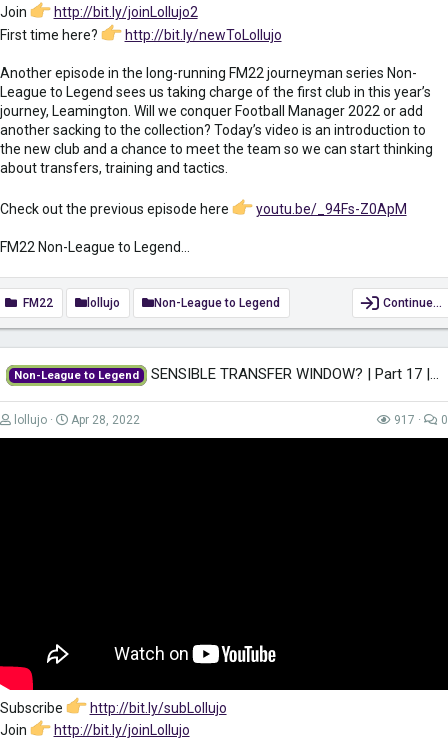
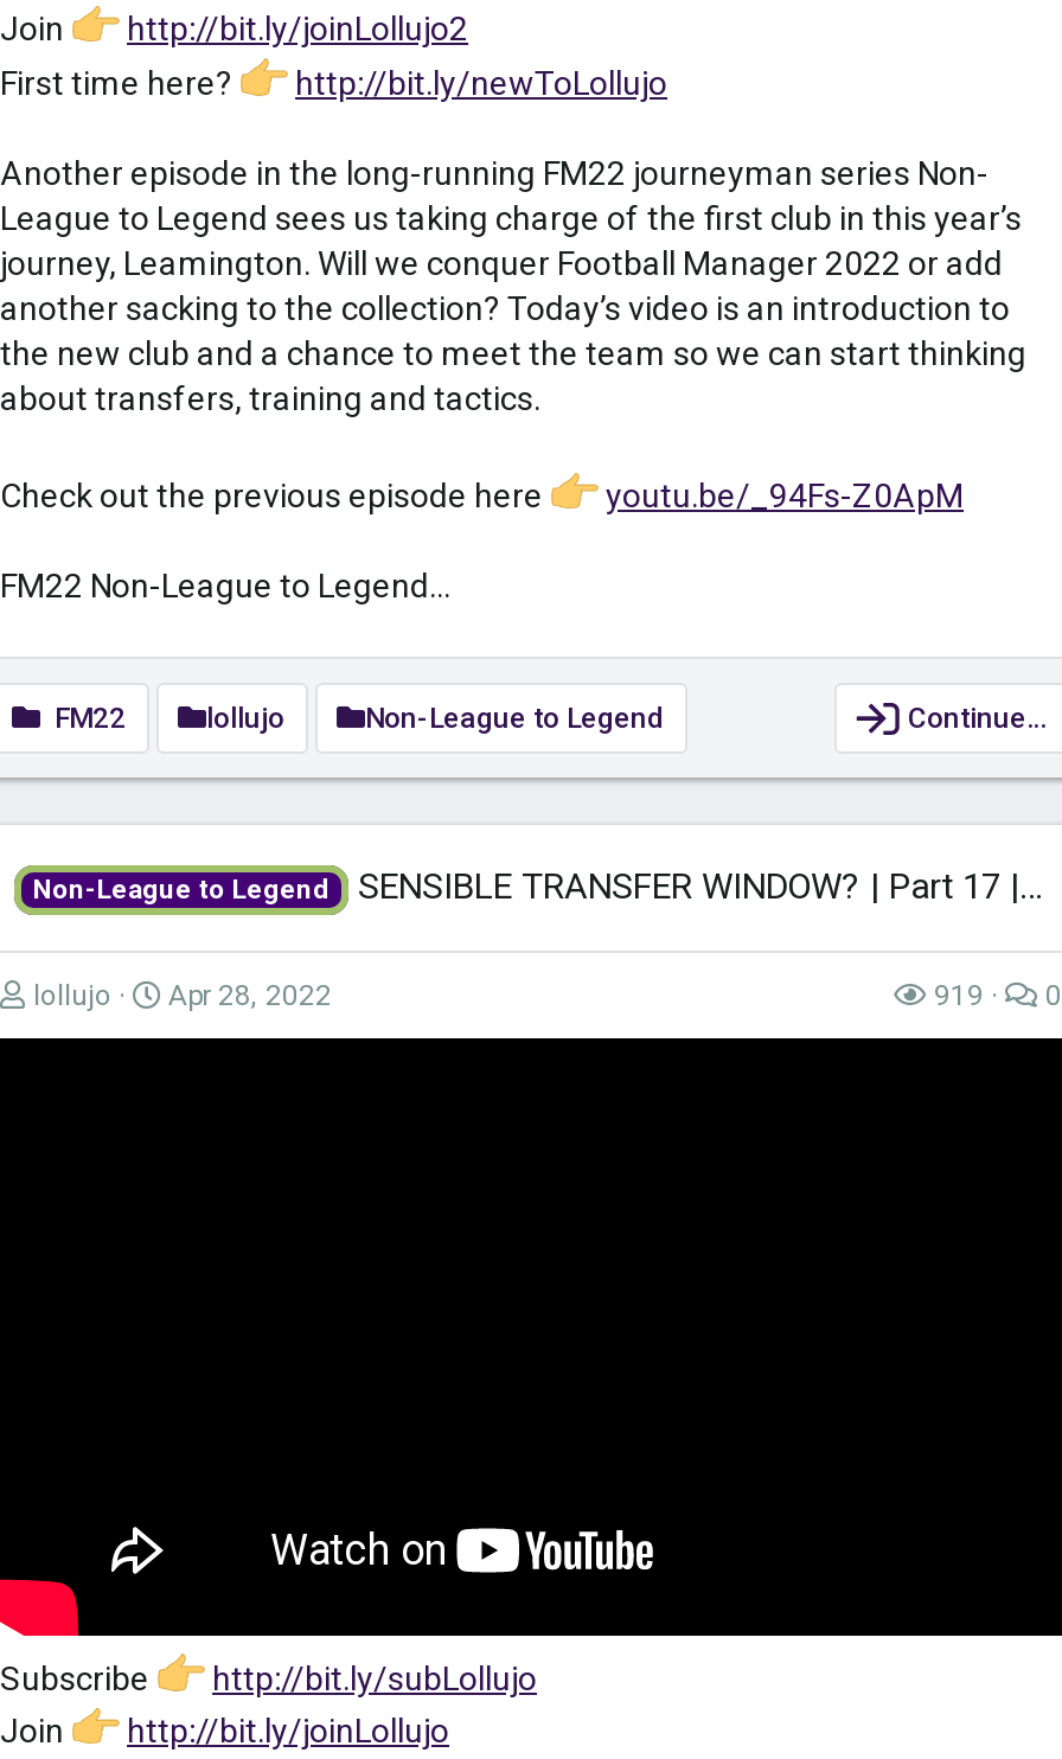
- 917 0
+ 919 0
